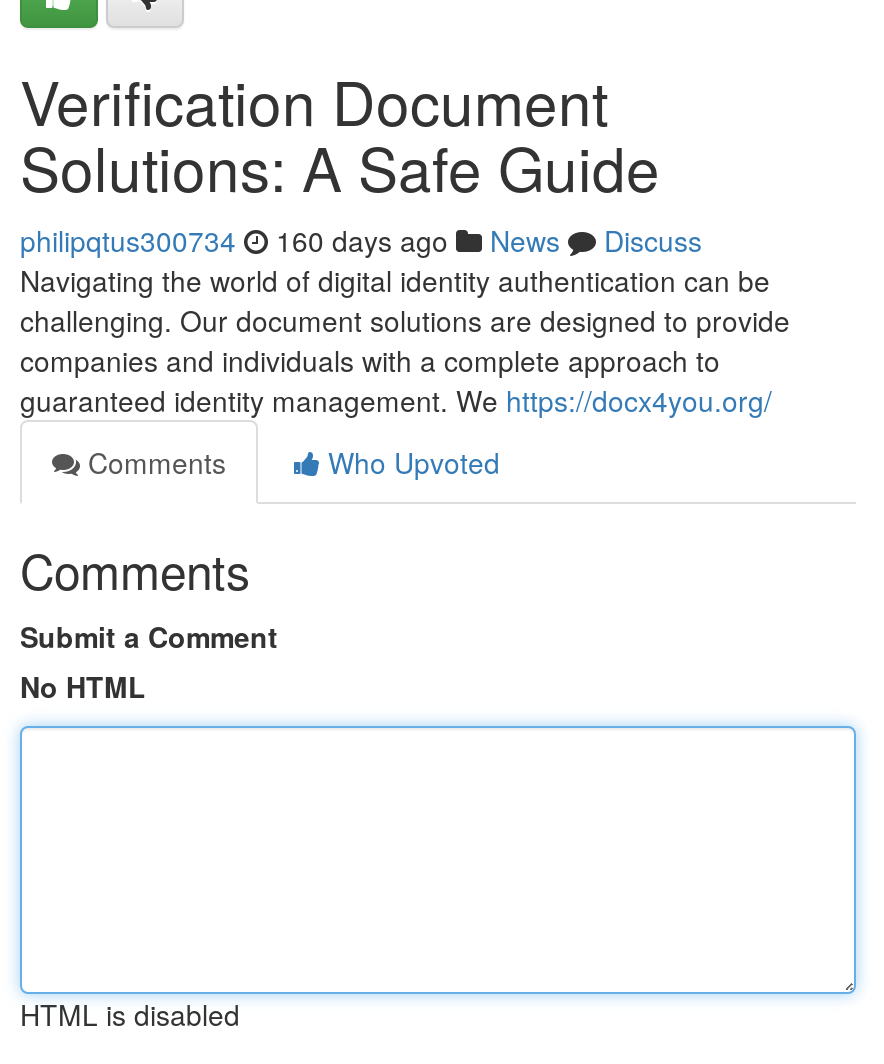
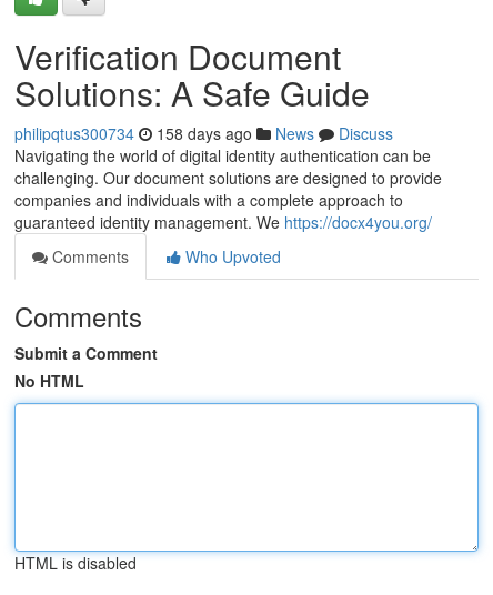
- philipqtus300734 160 days ago News Discuss
+ philipqtus300734 158 days ago News Discuss
